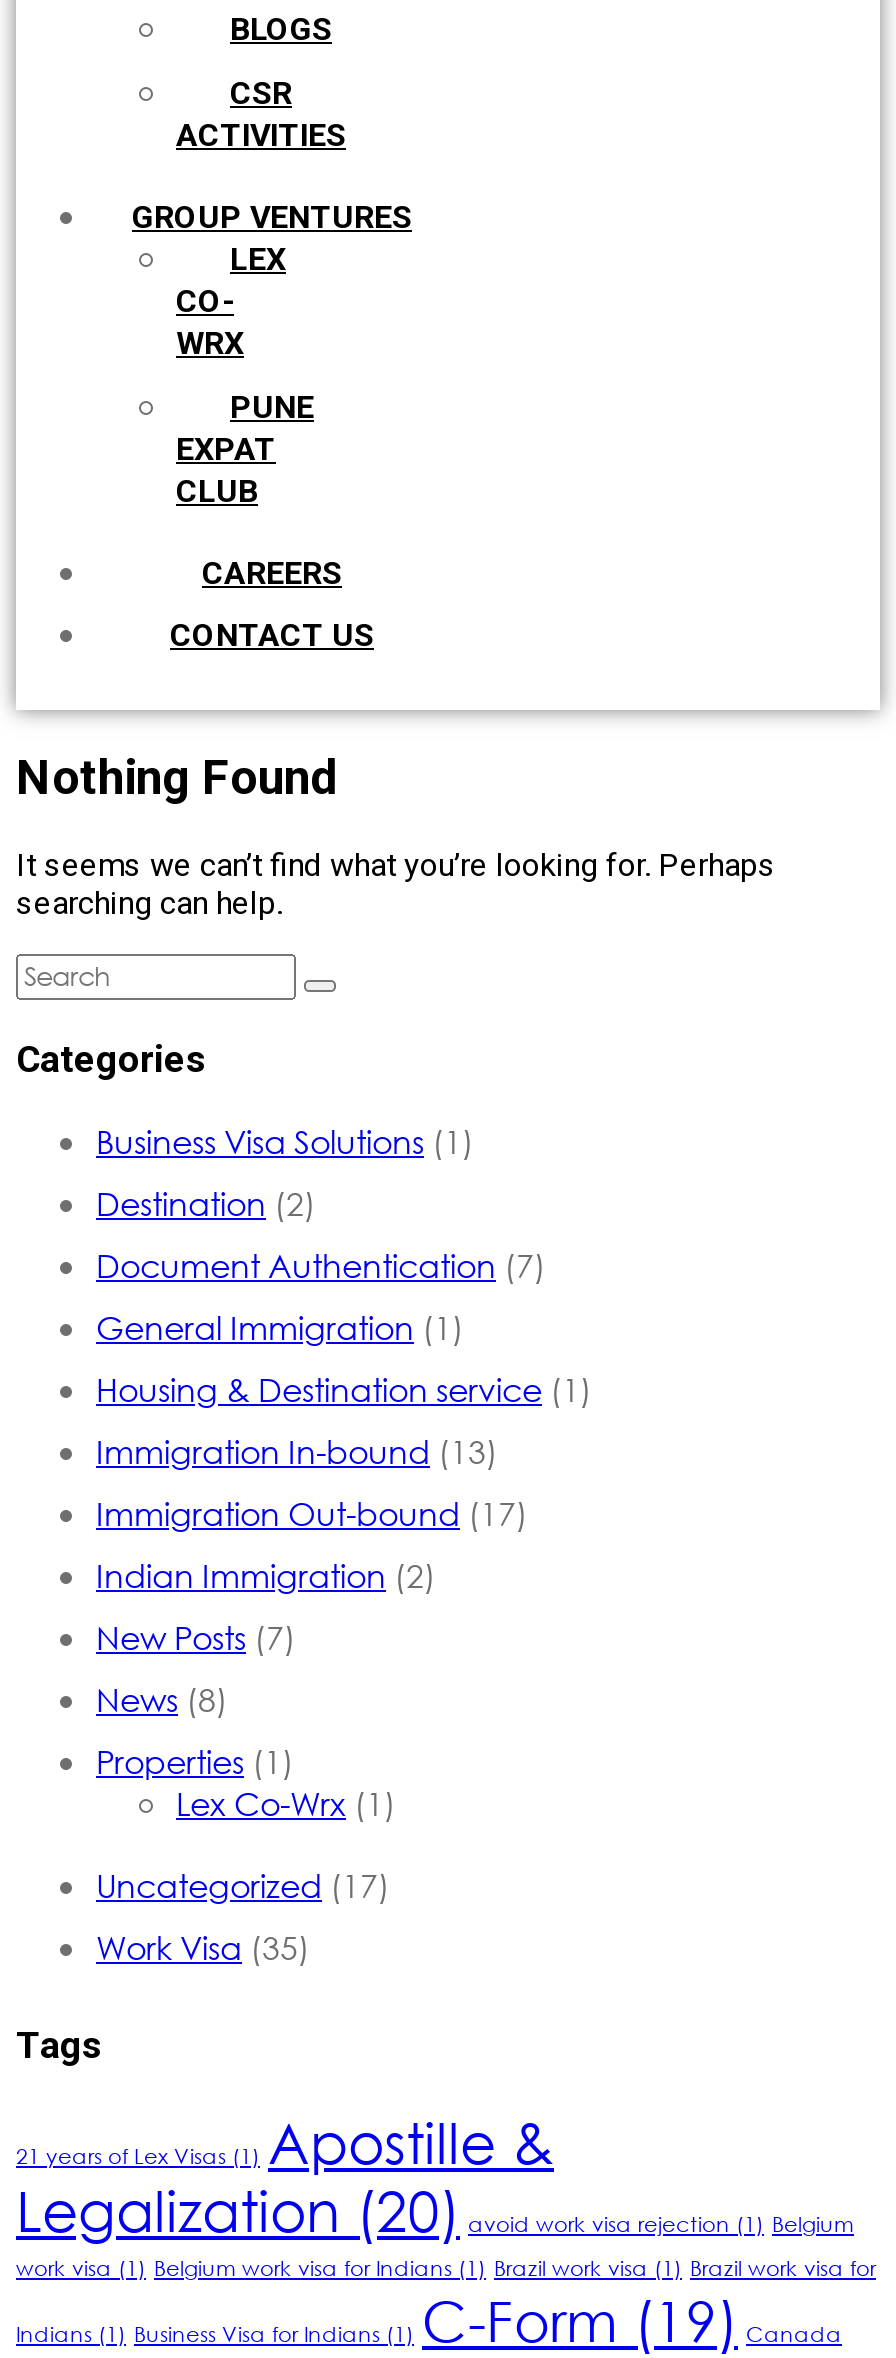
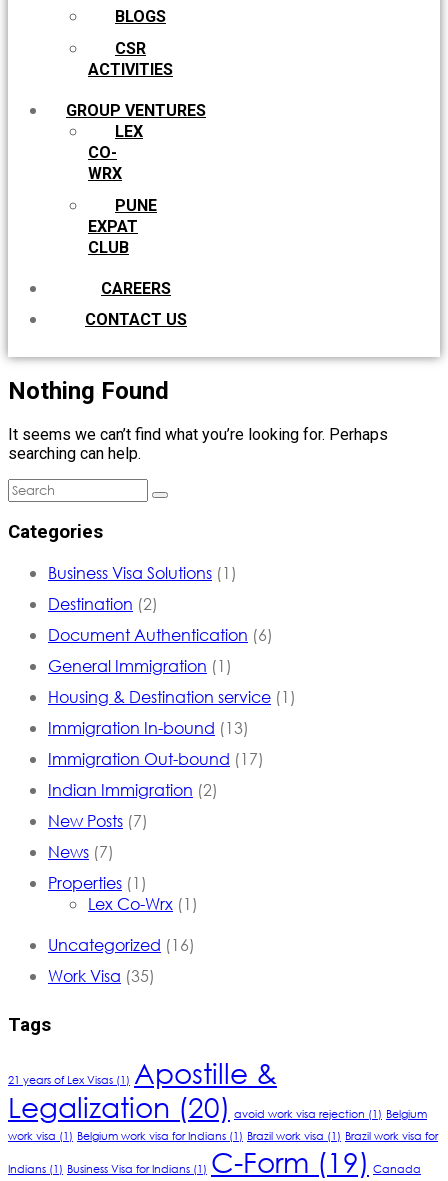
- Document Authentication (7)
+ Document Authentication (6)

- News (8)
+ News (7)

- Uncategorized (17)
+ Uncategorized (16)
